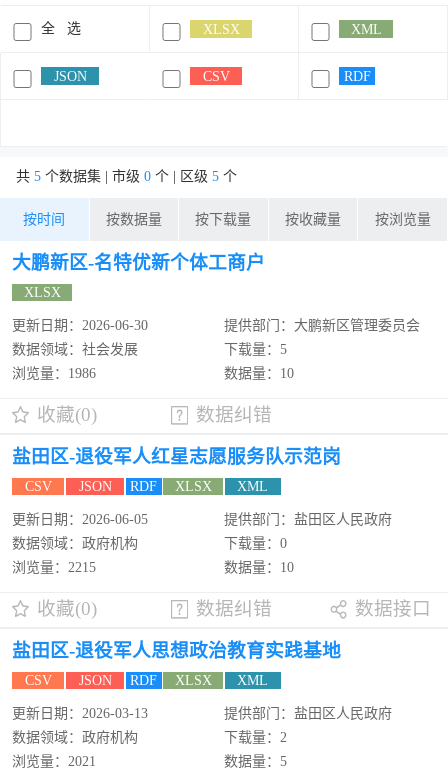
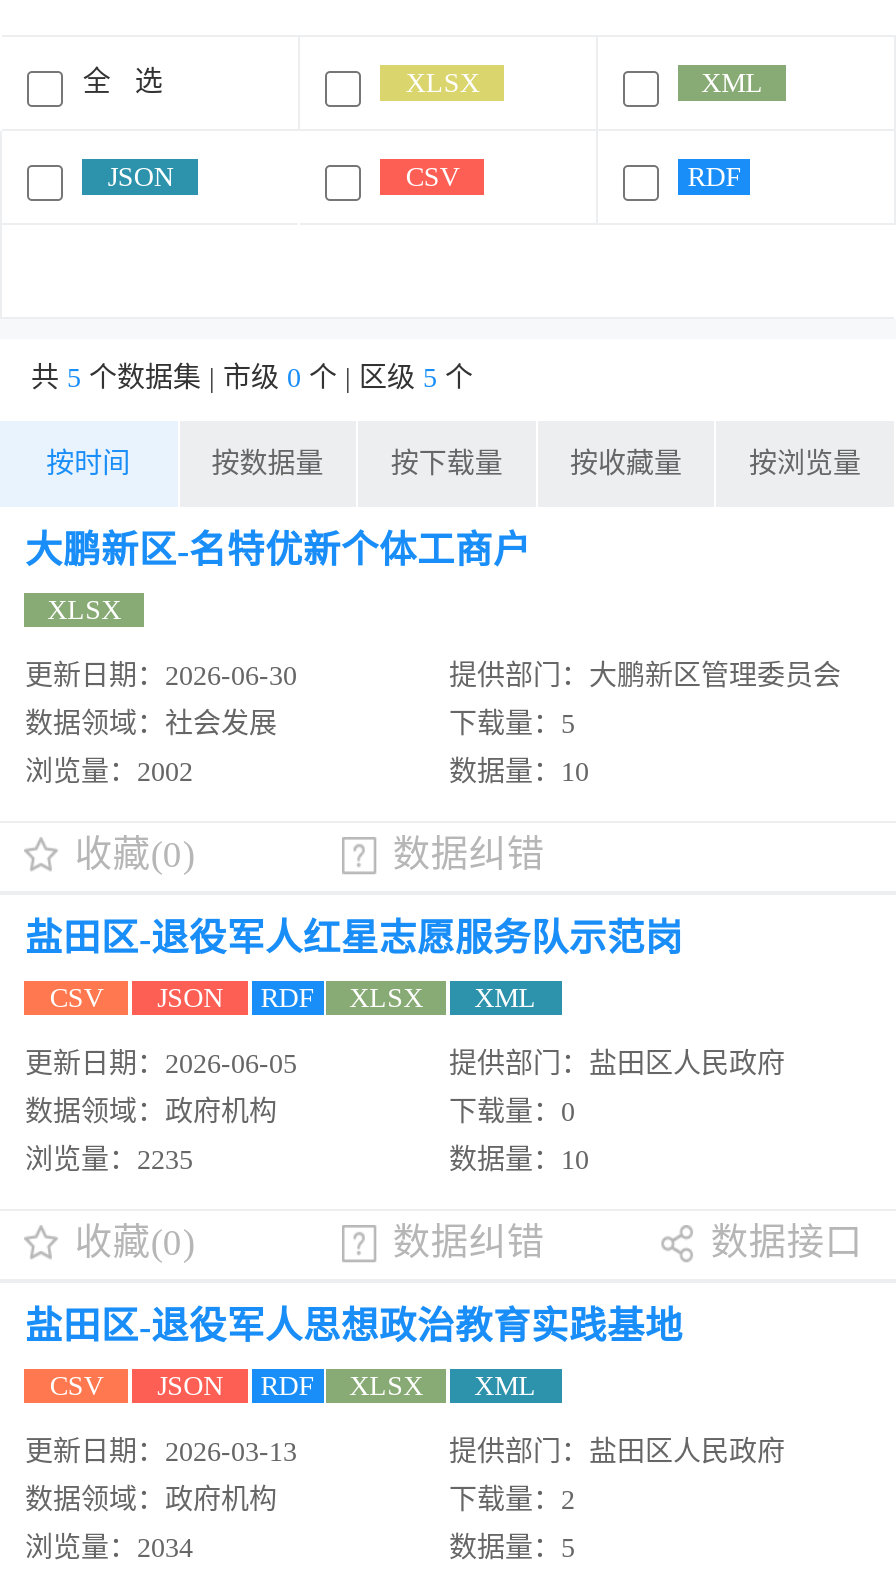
- 浏览量：1986
+ 浏览量：2002

- 浏览量：2215
+ 浏览量：2235

- 浏览量：2021
+ 浏览量：2034
